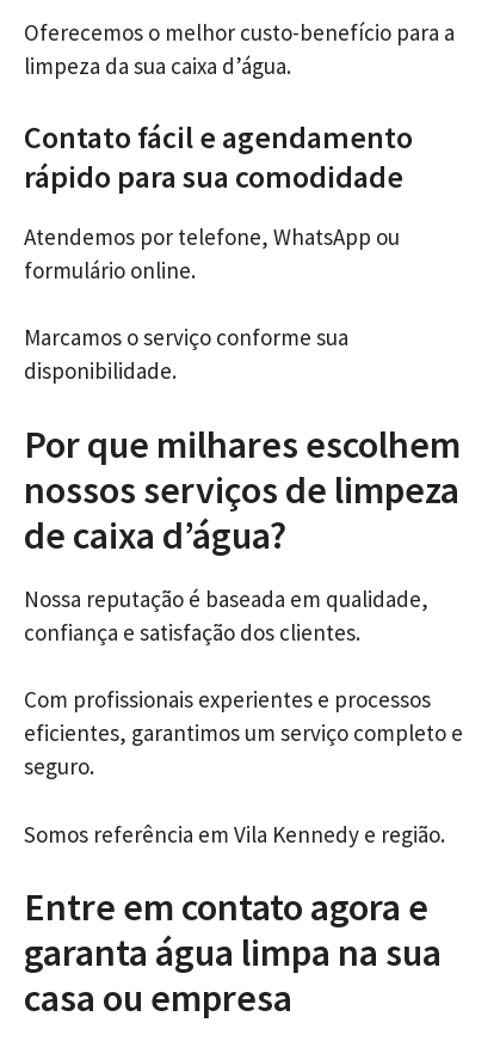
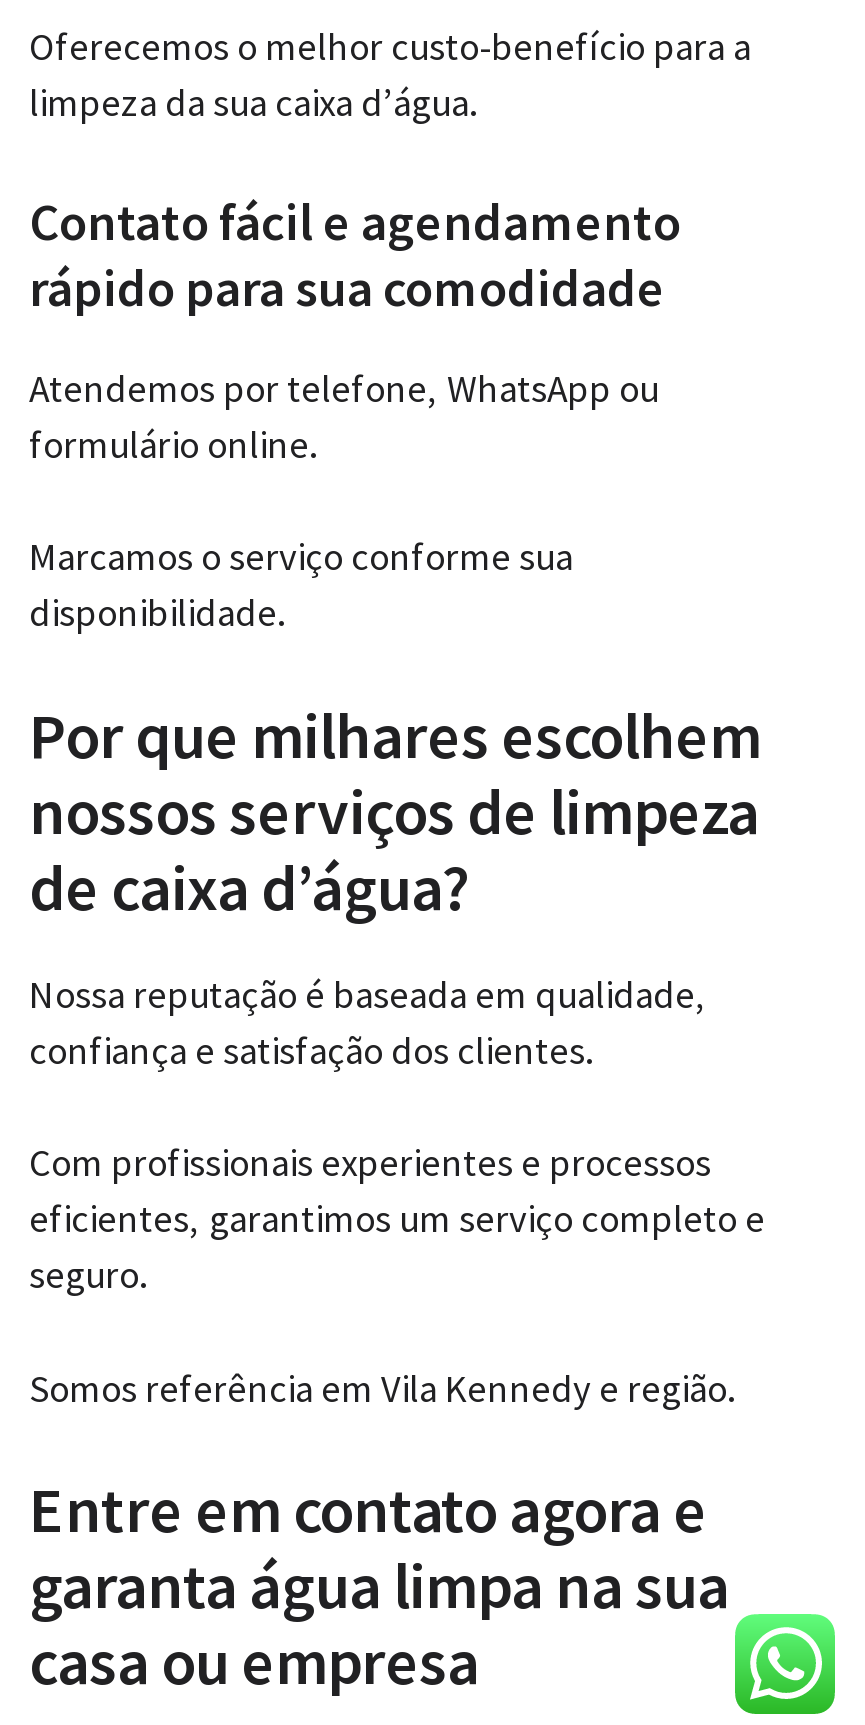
+ [image]
